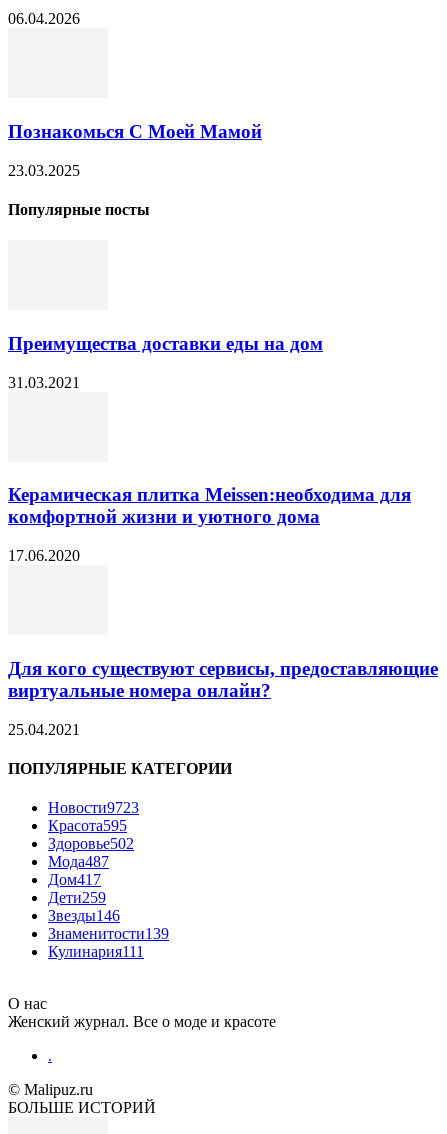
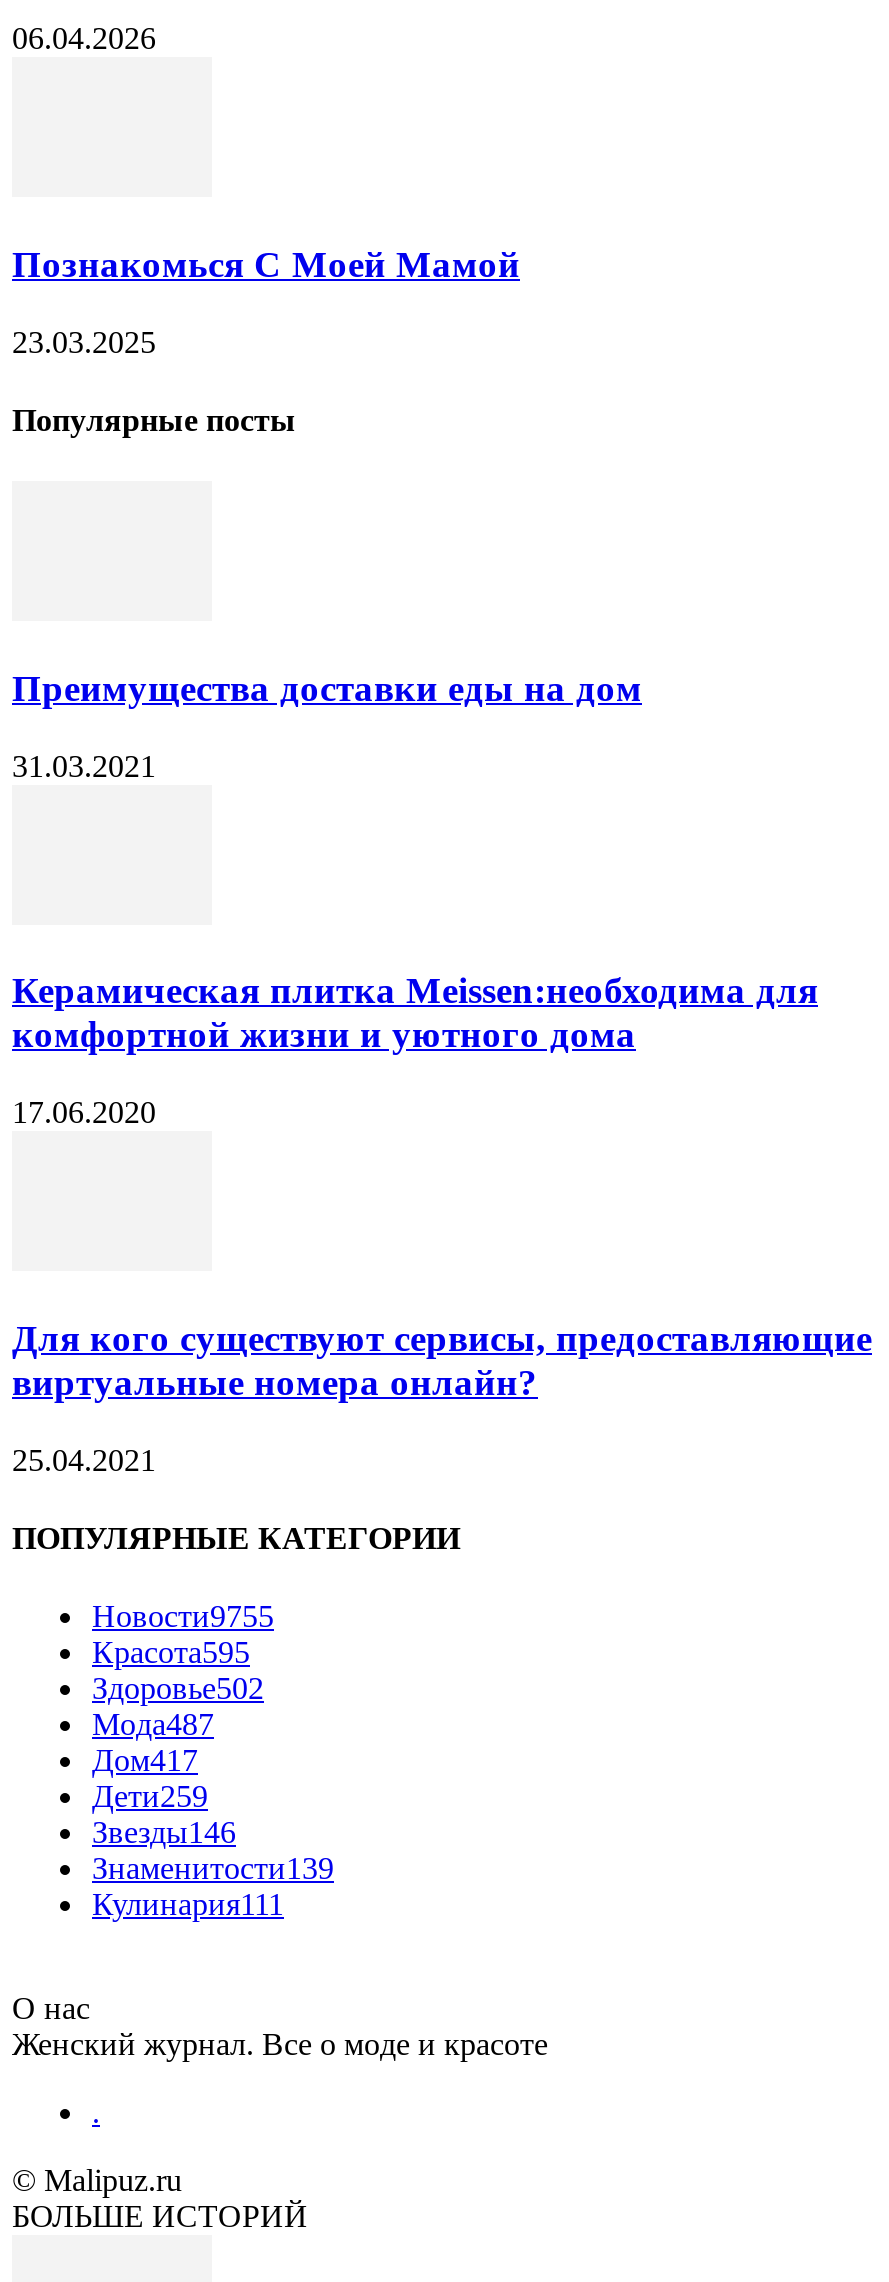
- Новости9723
+ Новости9755
